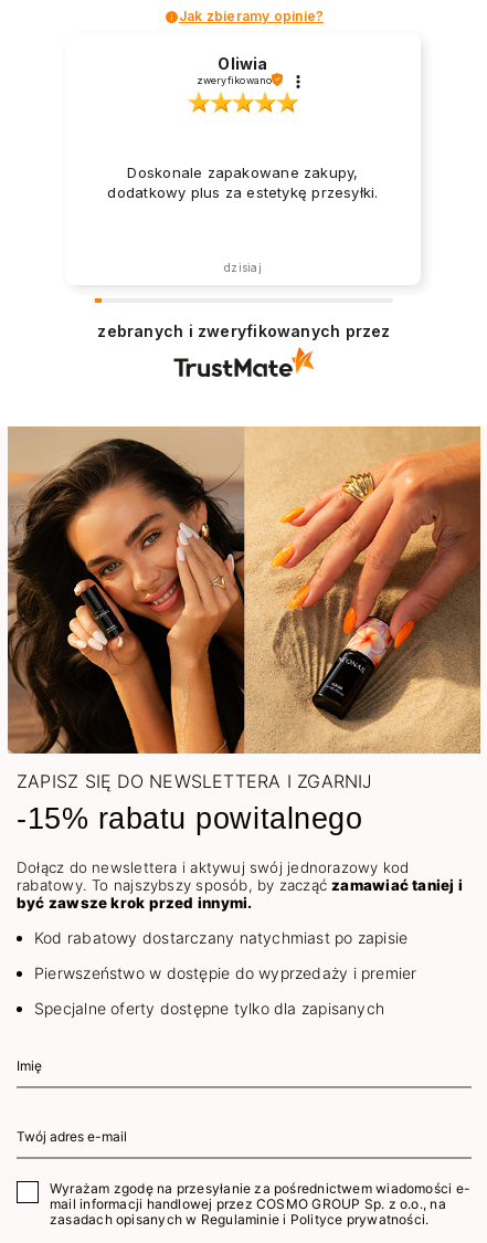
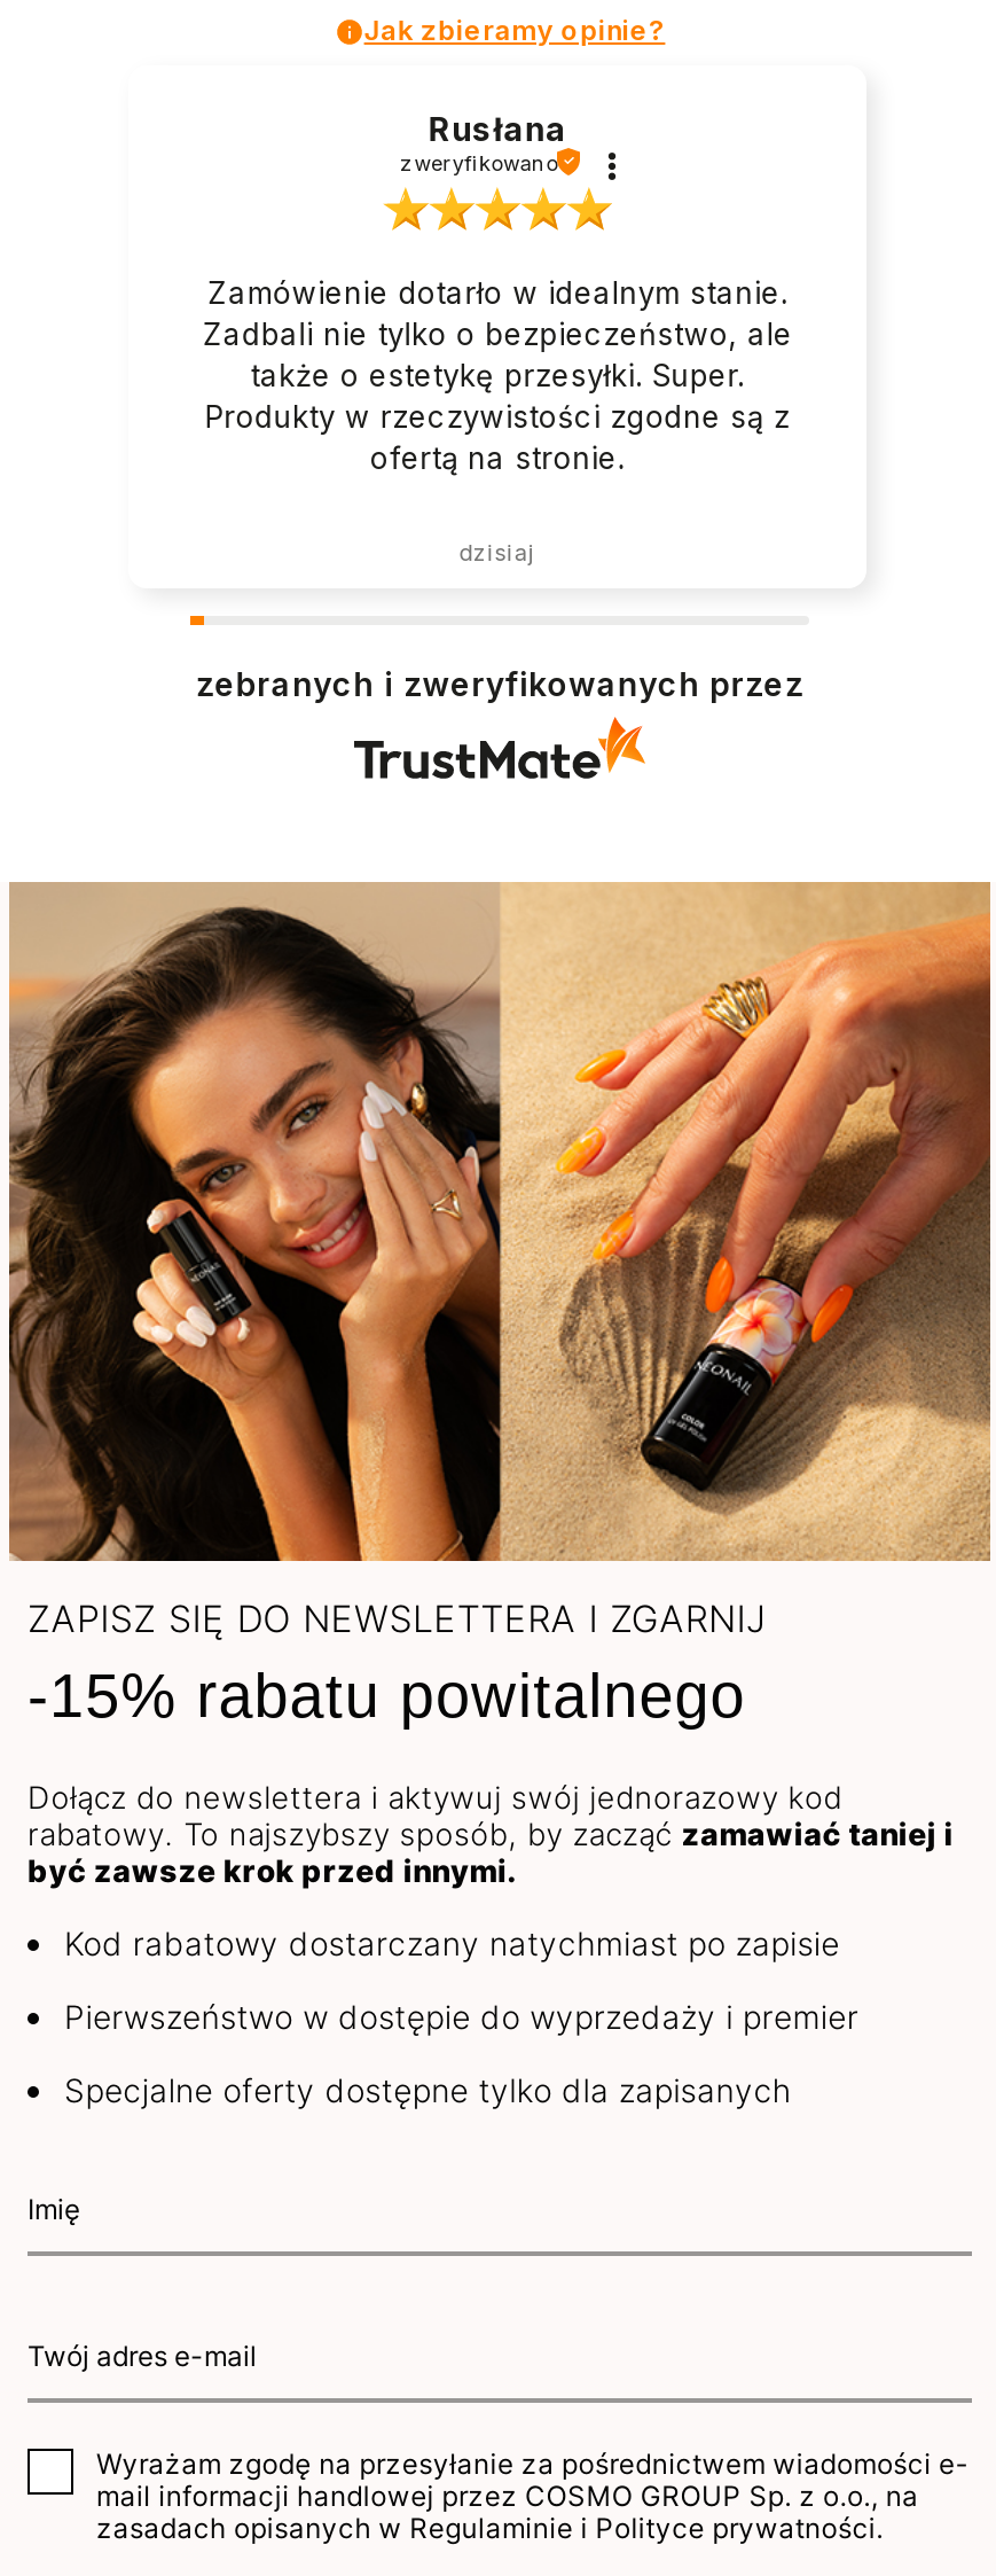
- Oliwia
+ Rusłana

- Doskonale zapakowane zakupy,
- dodatkowy plus za estetykę przesyłki.
+ Zamówienie dotarło w idealnym stanie.
+ Zadbali nie tylko o bezpieczeństwo, ale
+ także o estetykę przesyłki. Super.
+ Produkty w rzeczywistości zgodne są z
+ ofertą na stronie.
